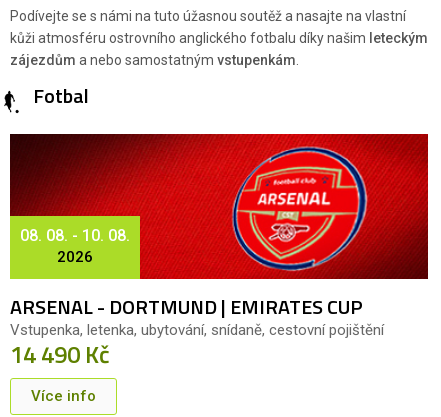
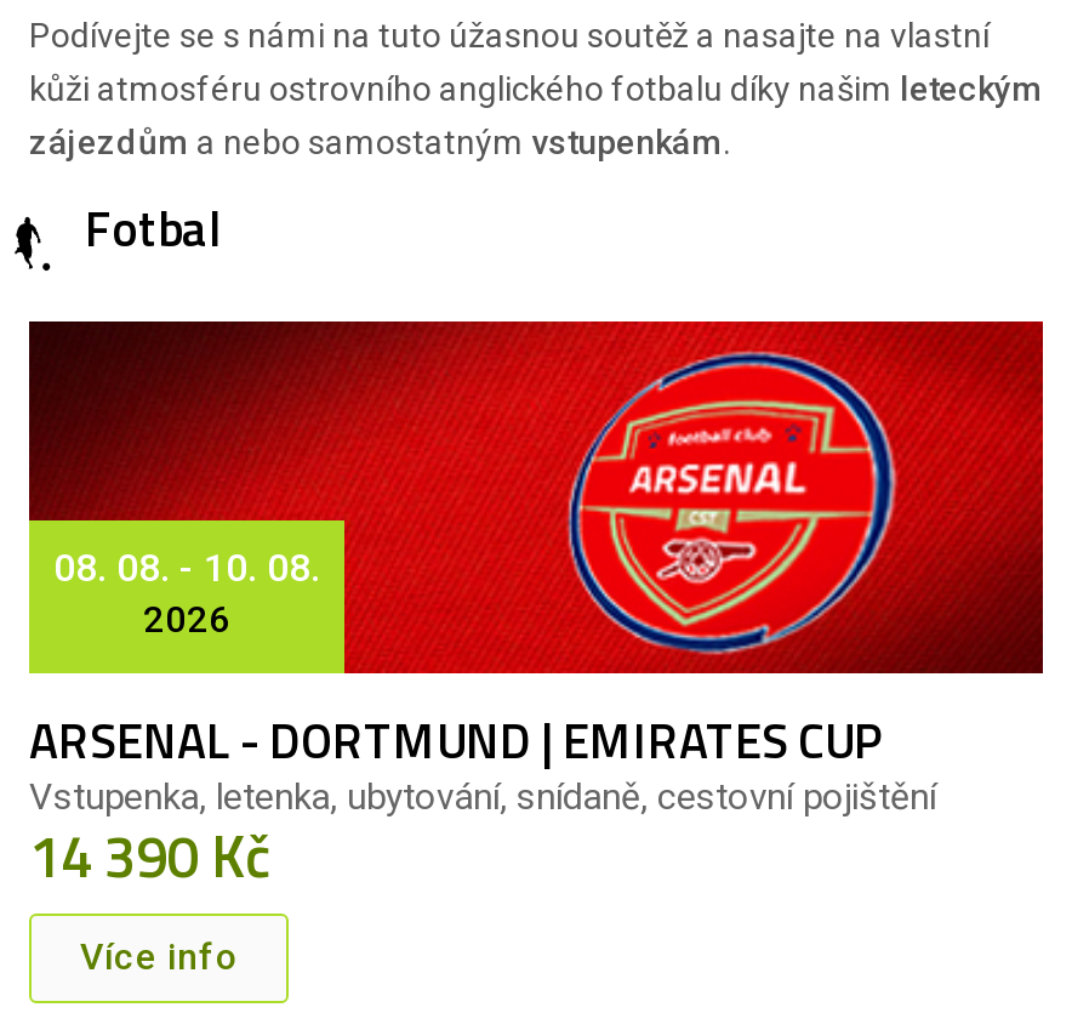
- 14 490 Kč
+ 14 390 Kč
